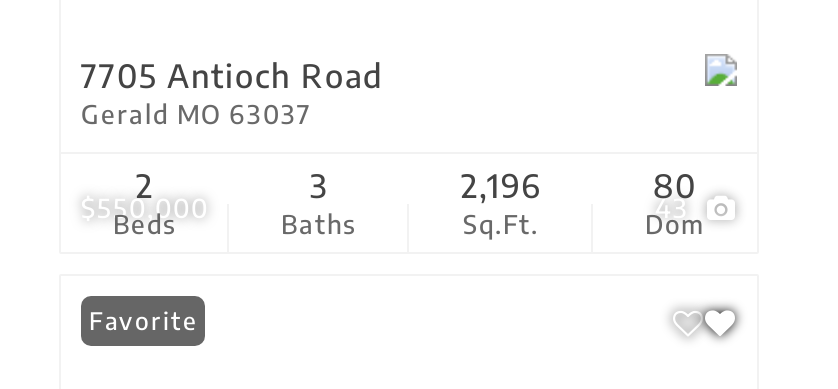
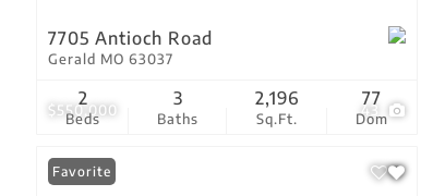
- 80
+ 77
